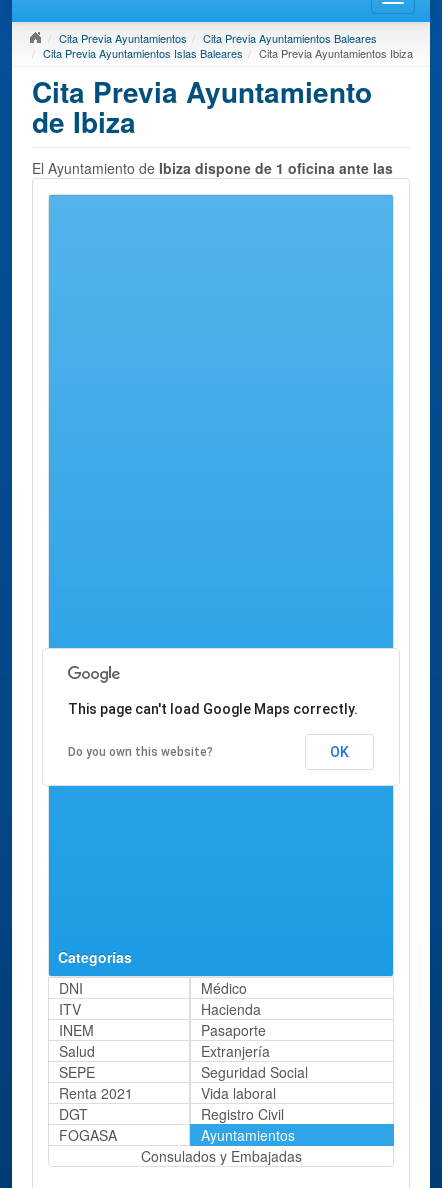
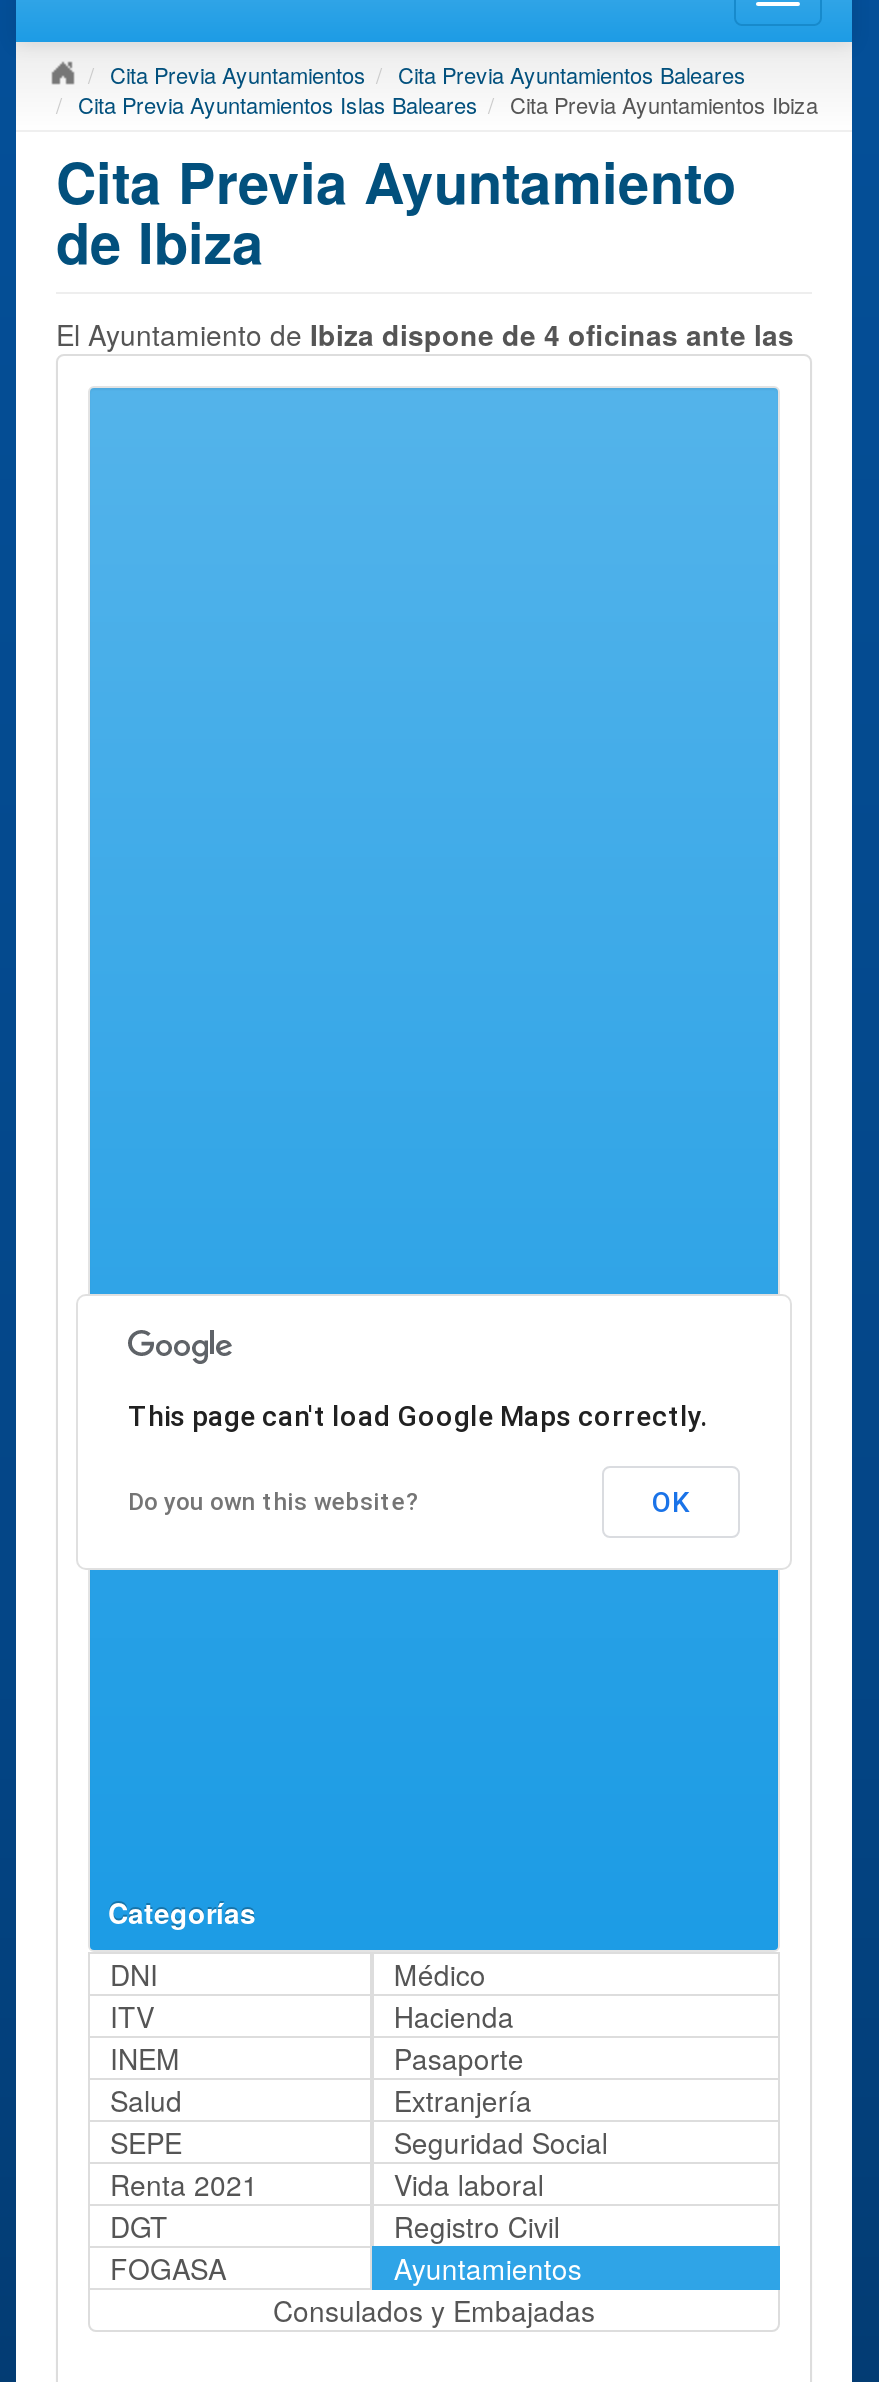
- El Ayuntamiento de Ibiza dispone de 1 oficina ante las
+ El Ayuntamiento de Ibiza dispone de 4 oficinas ante las
